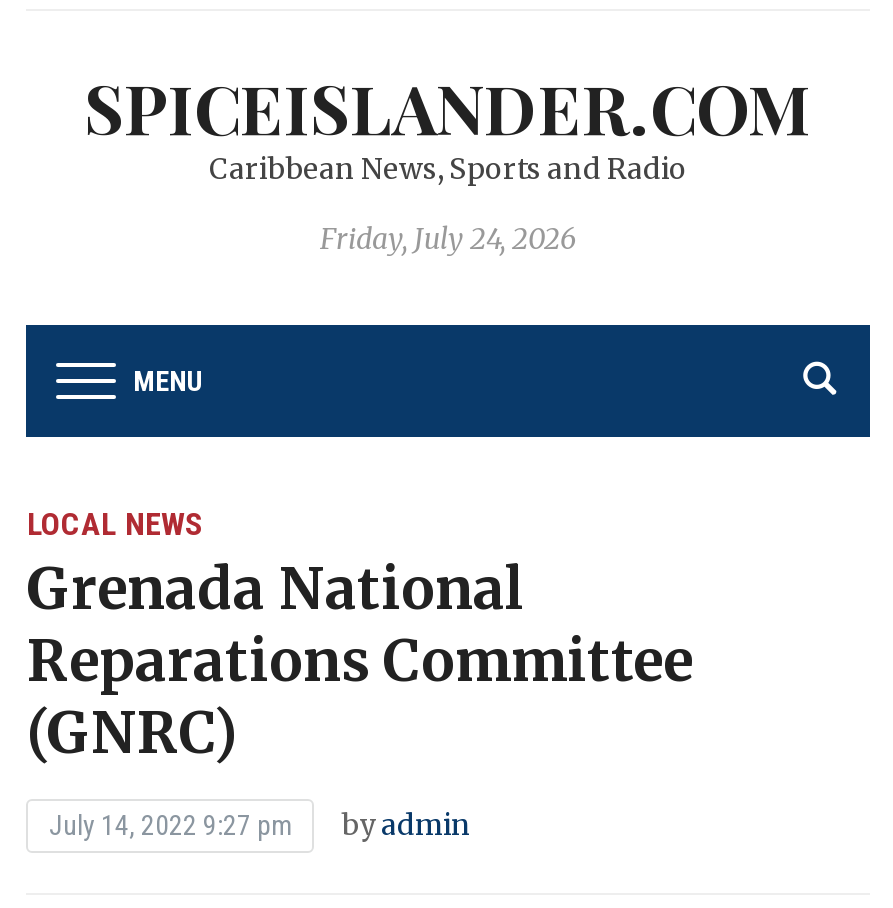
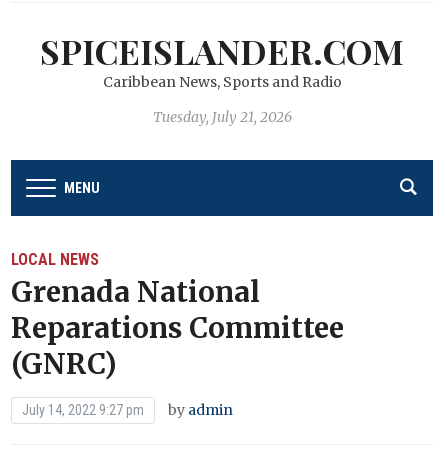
- Friday, July 24, 2026
+ Tuesday, July 21, 2026
